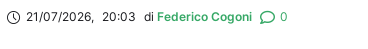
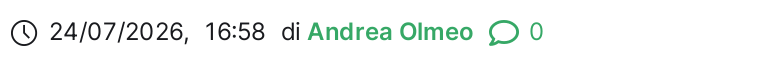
- 21/07/2026, 20:03 di Federico Cogoni
+ 24/07/2026, 16:58 di Andrea Olmeo
